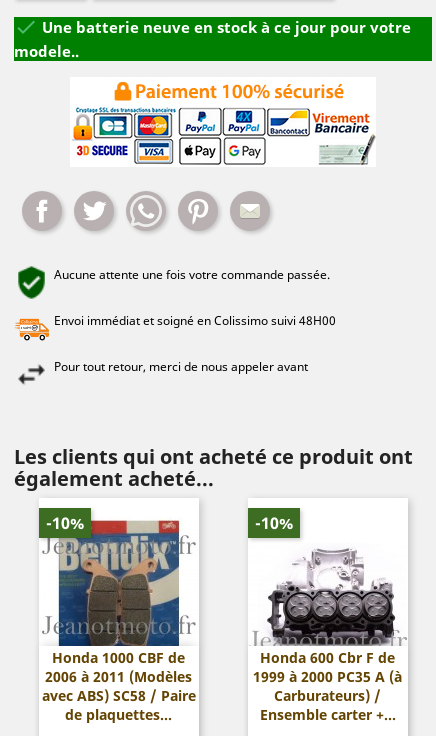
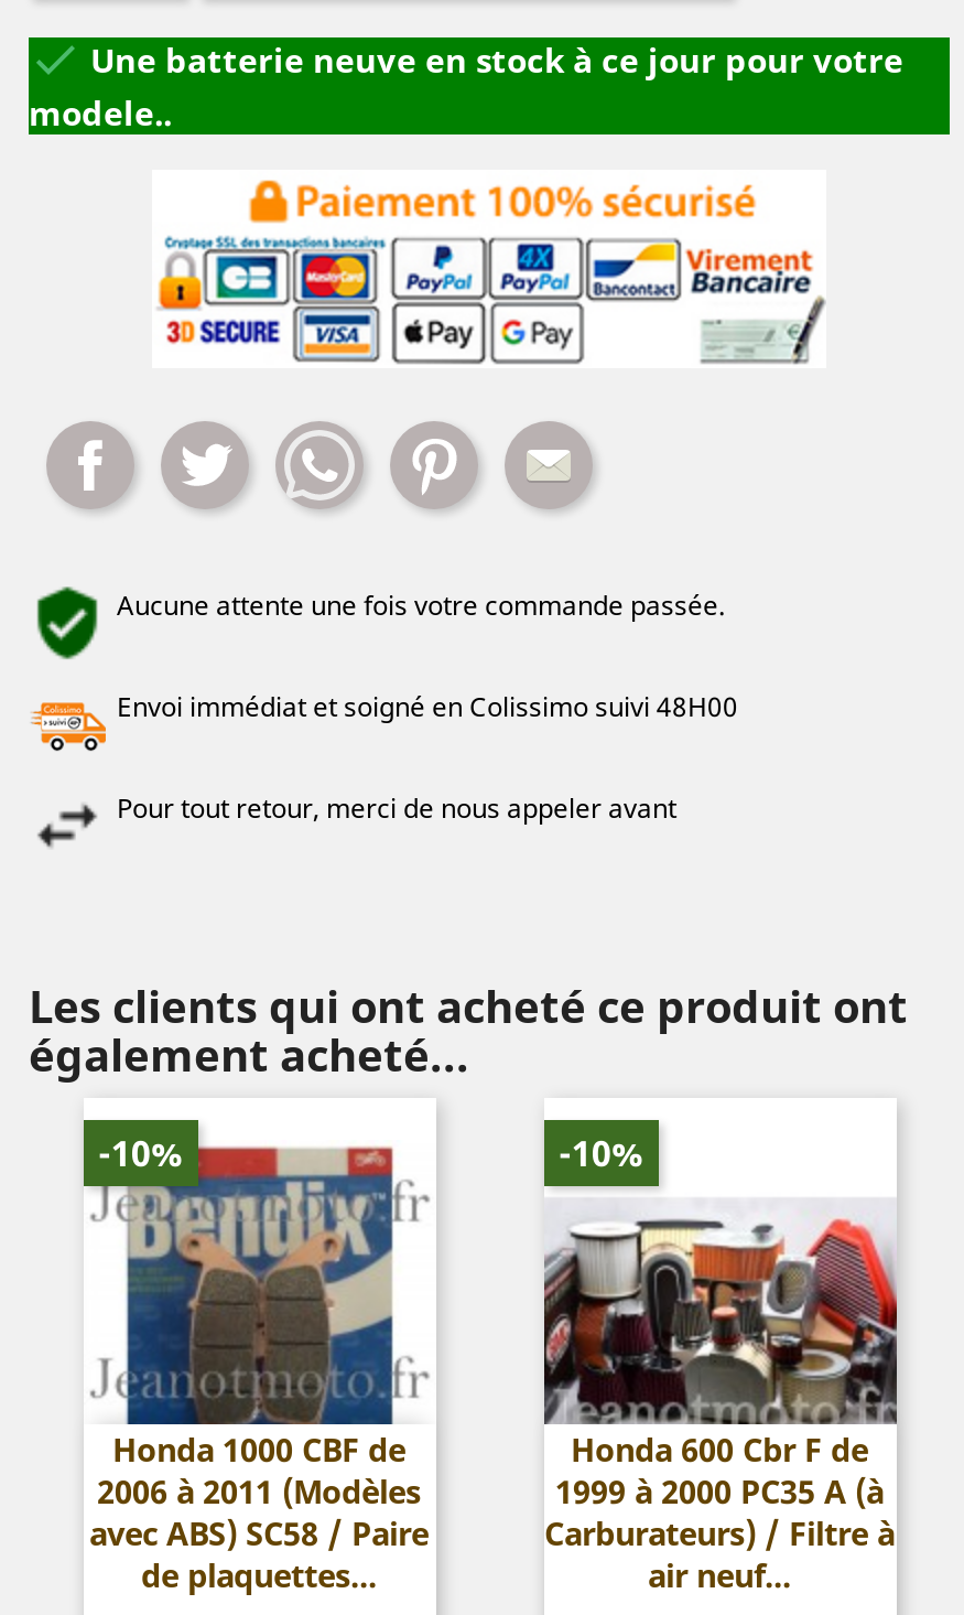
- [image]
+ [image]

- Carburateurs) /
- Ensemble carter +...
+ Carburateurs) / Filtre à
+ air neuf...
